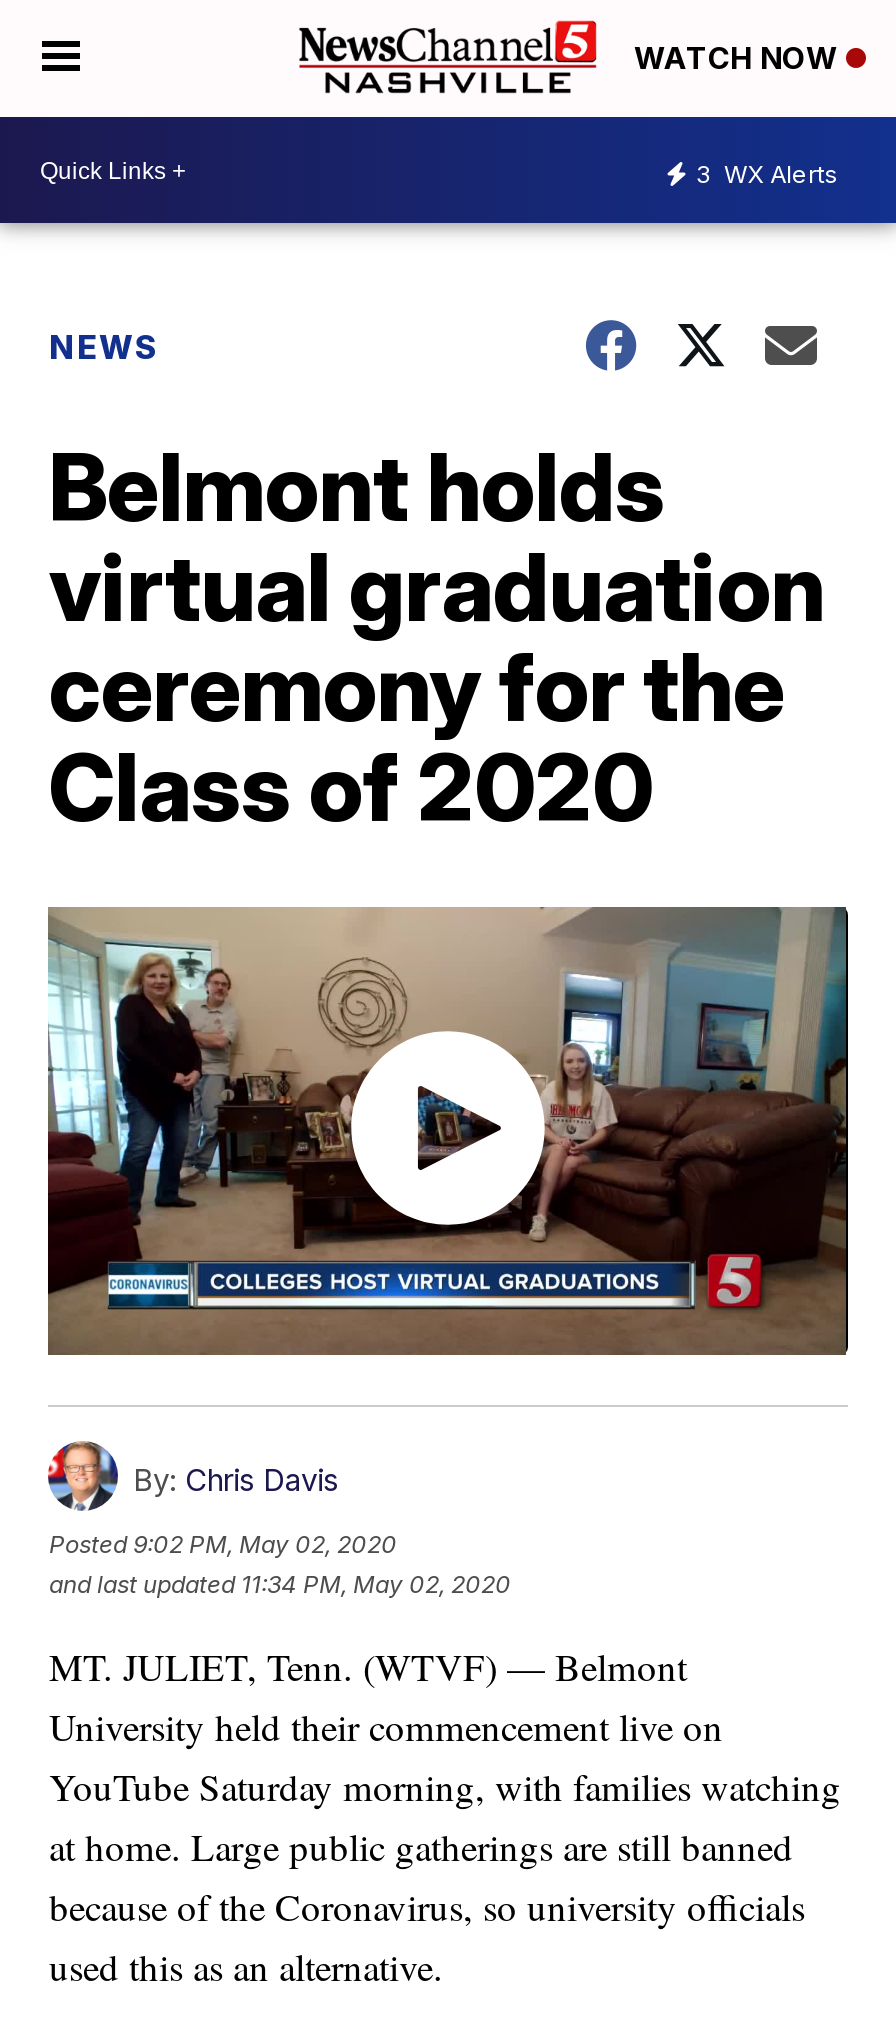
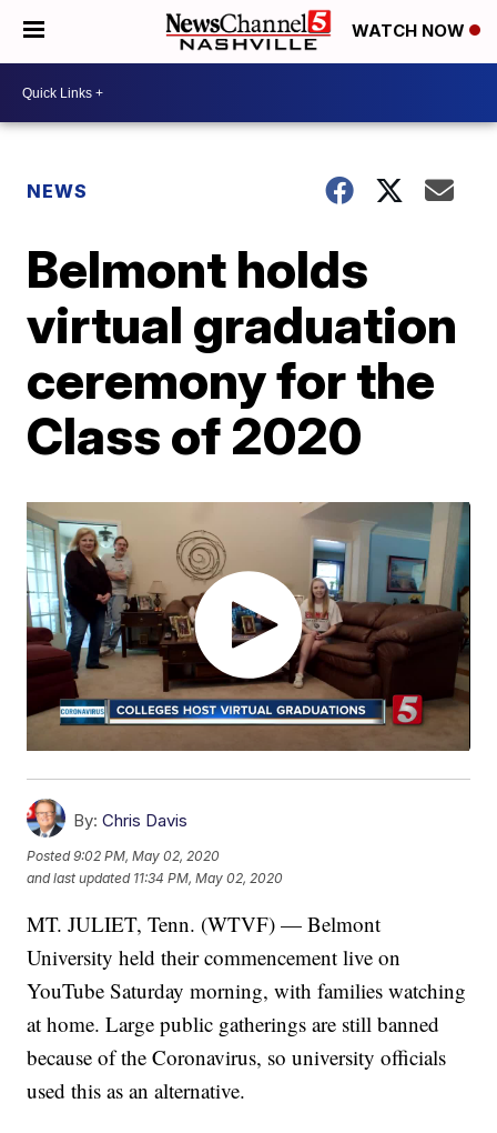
- 3 WX Alerts
